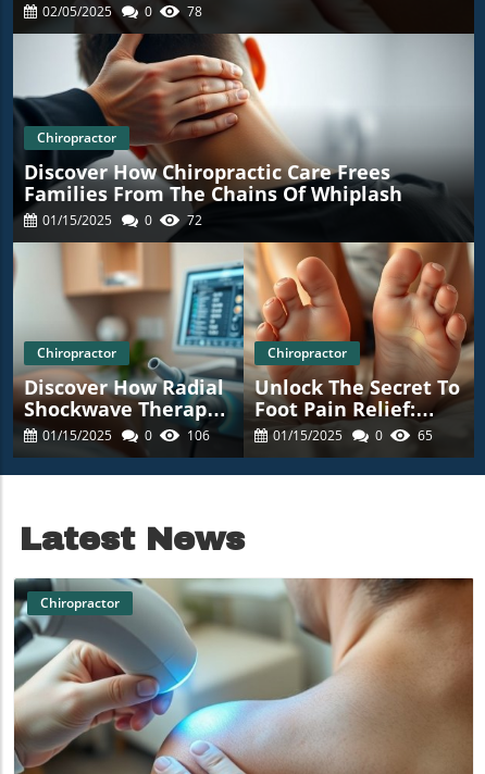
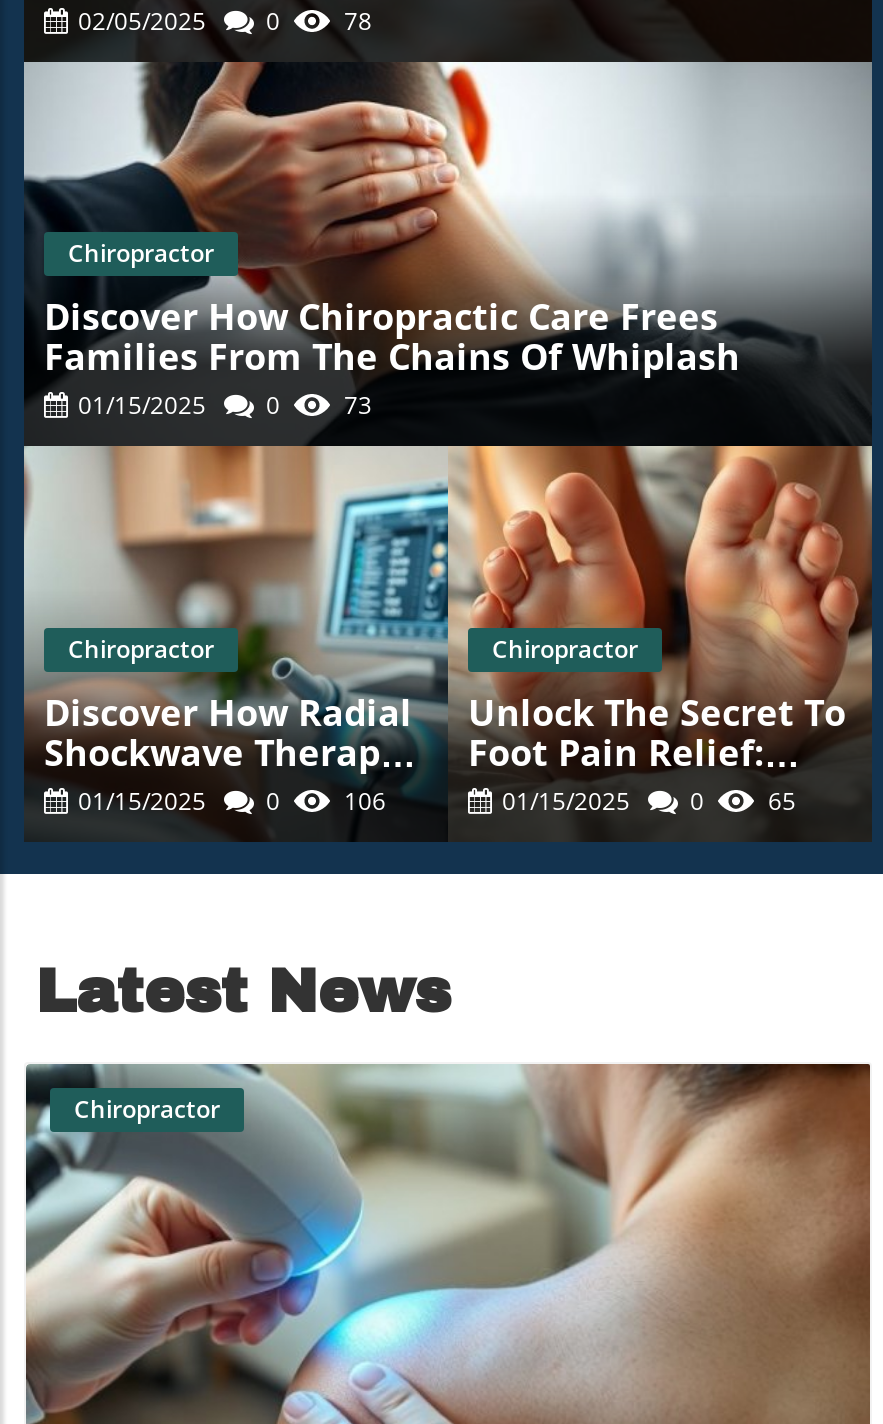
- 01/15/2025 0 72
+ 01/15/2025 0 73
